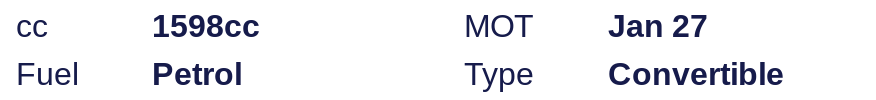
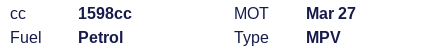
- Jan 27
+ Mar 27

- Convertible
+ MPV
